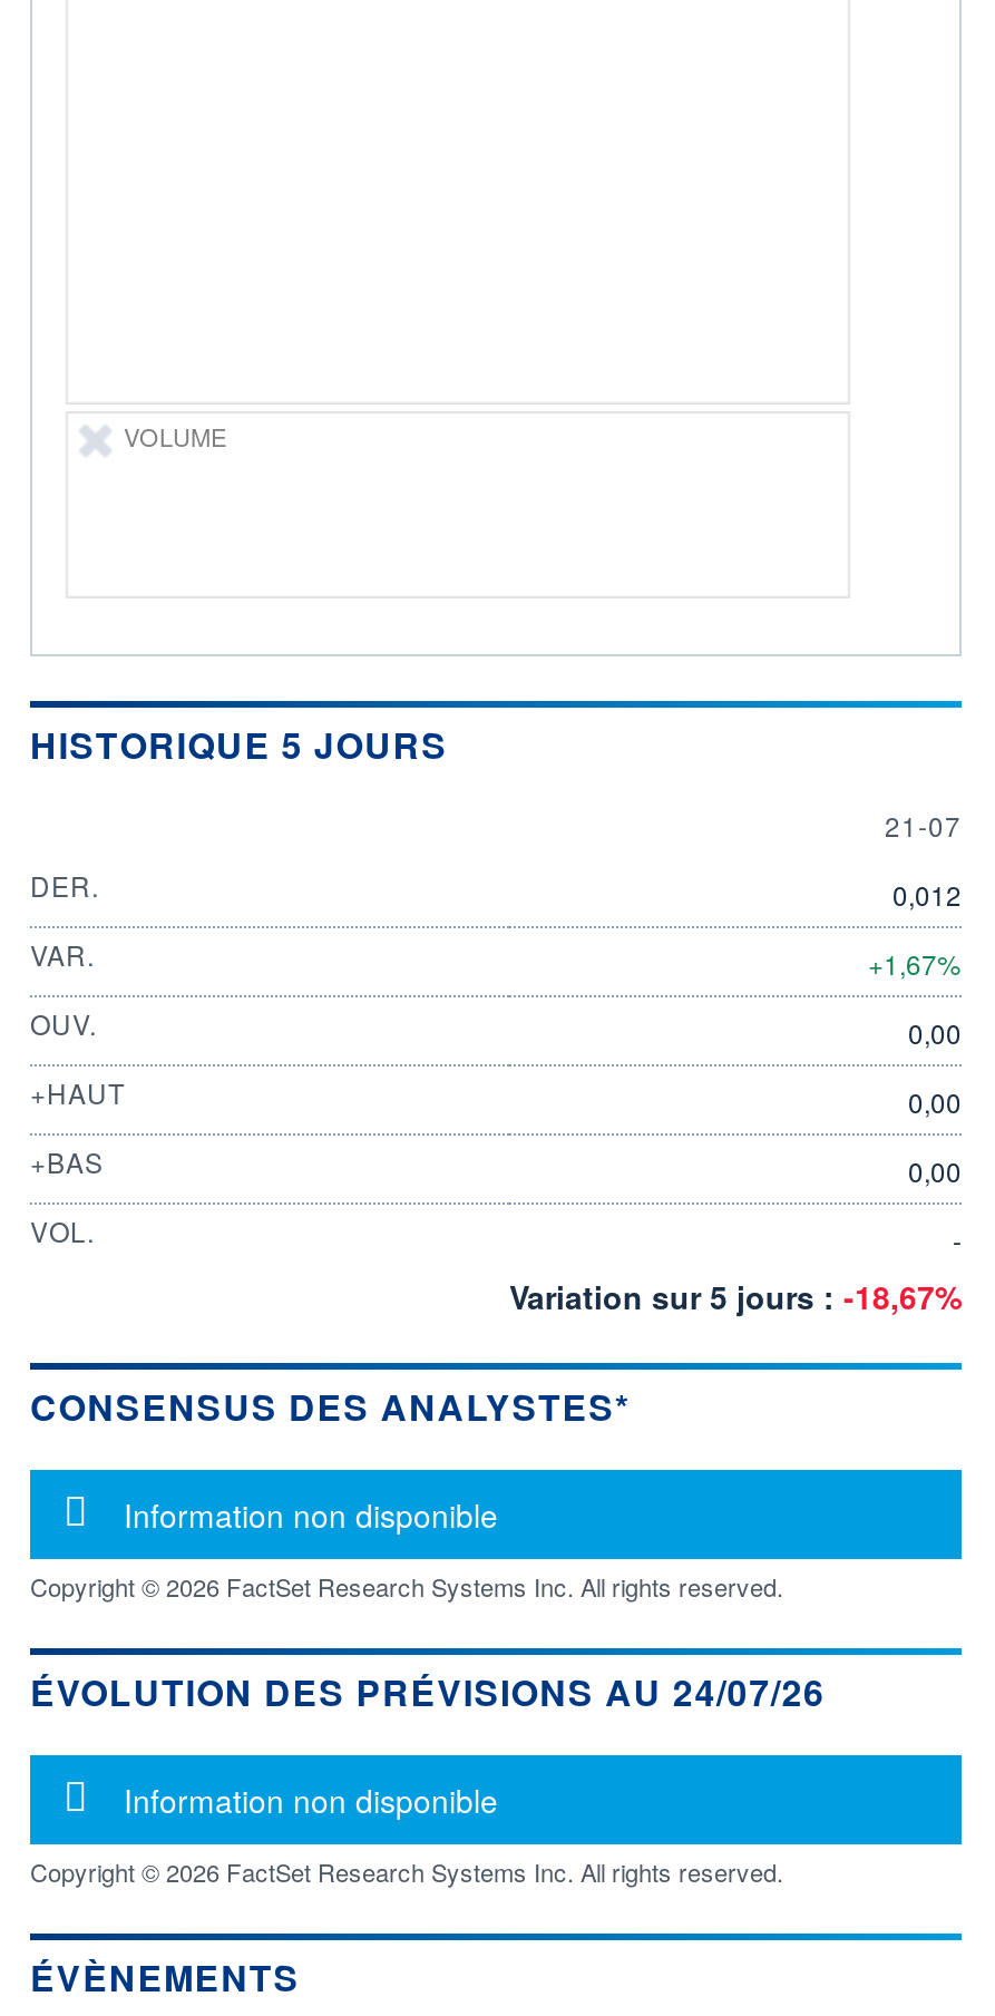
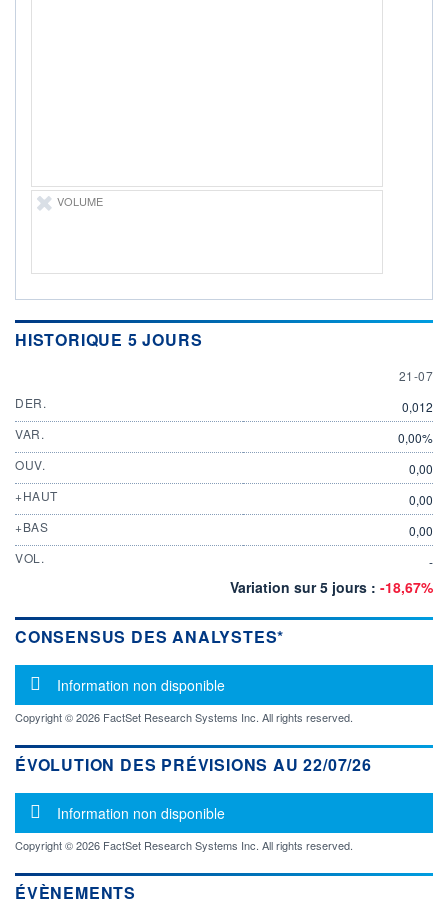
- +1,67%
+ 0,00%

- ÉVOLUTION DES PRÉVISIONS AU 24/07/26
+ ÉVOLUTION DES PRÉVISIONS AU 22/07/26
